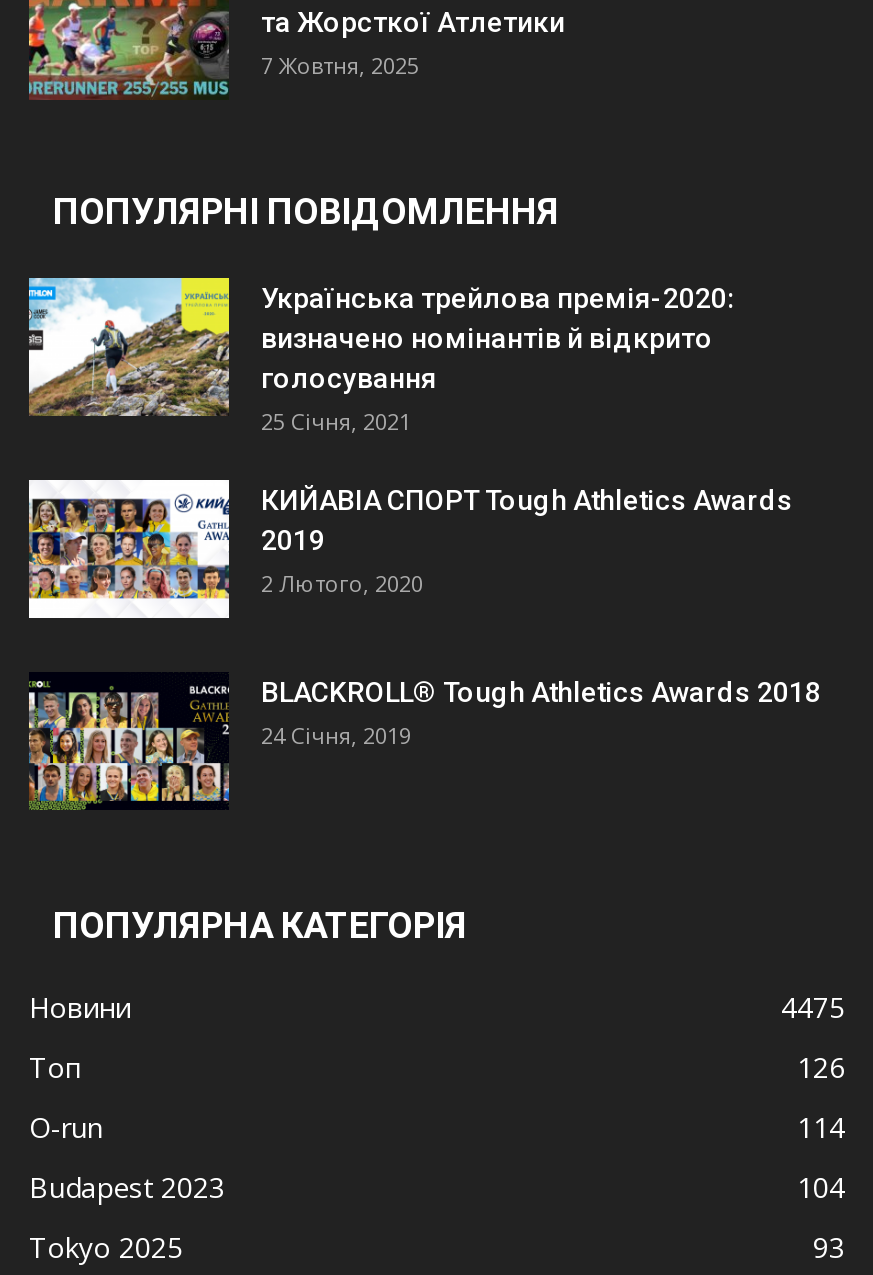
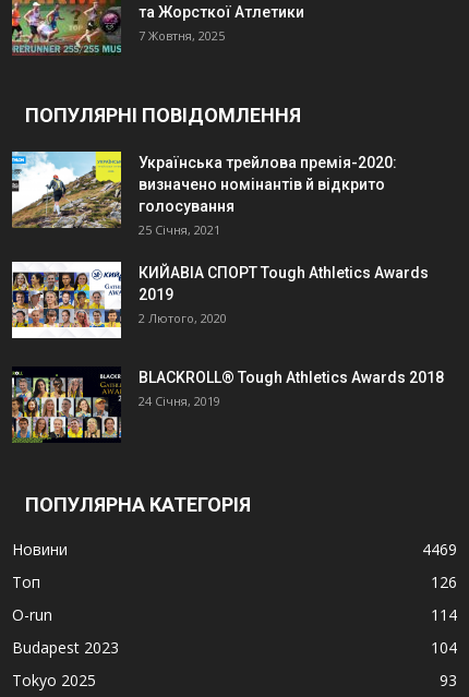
- 4475
+ 4469
